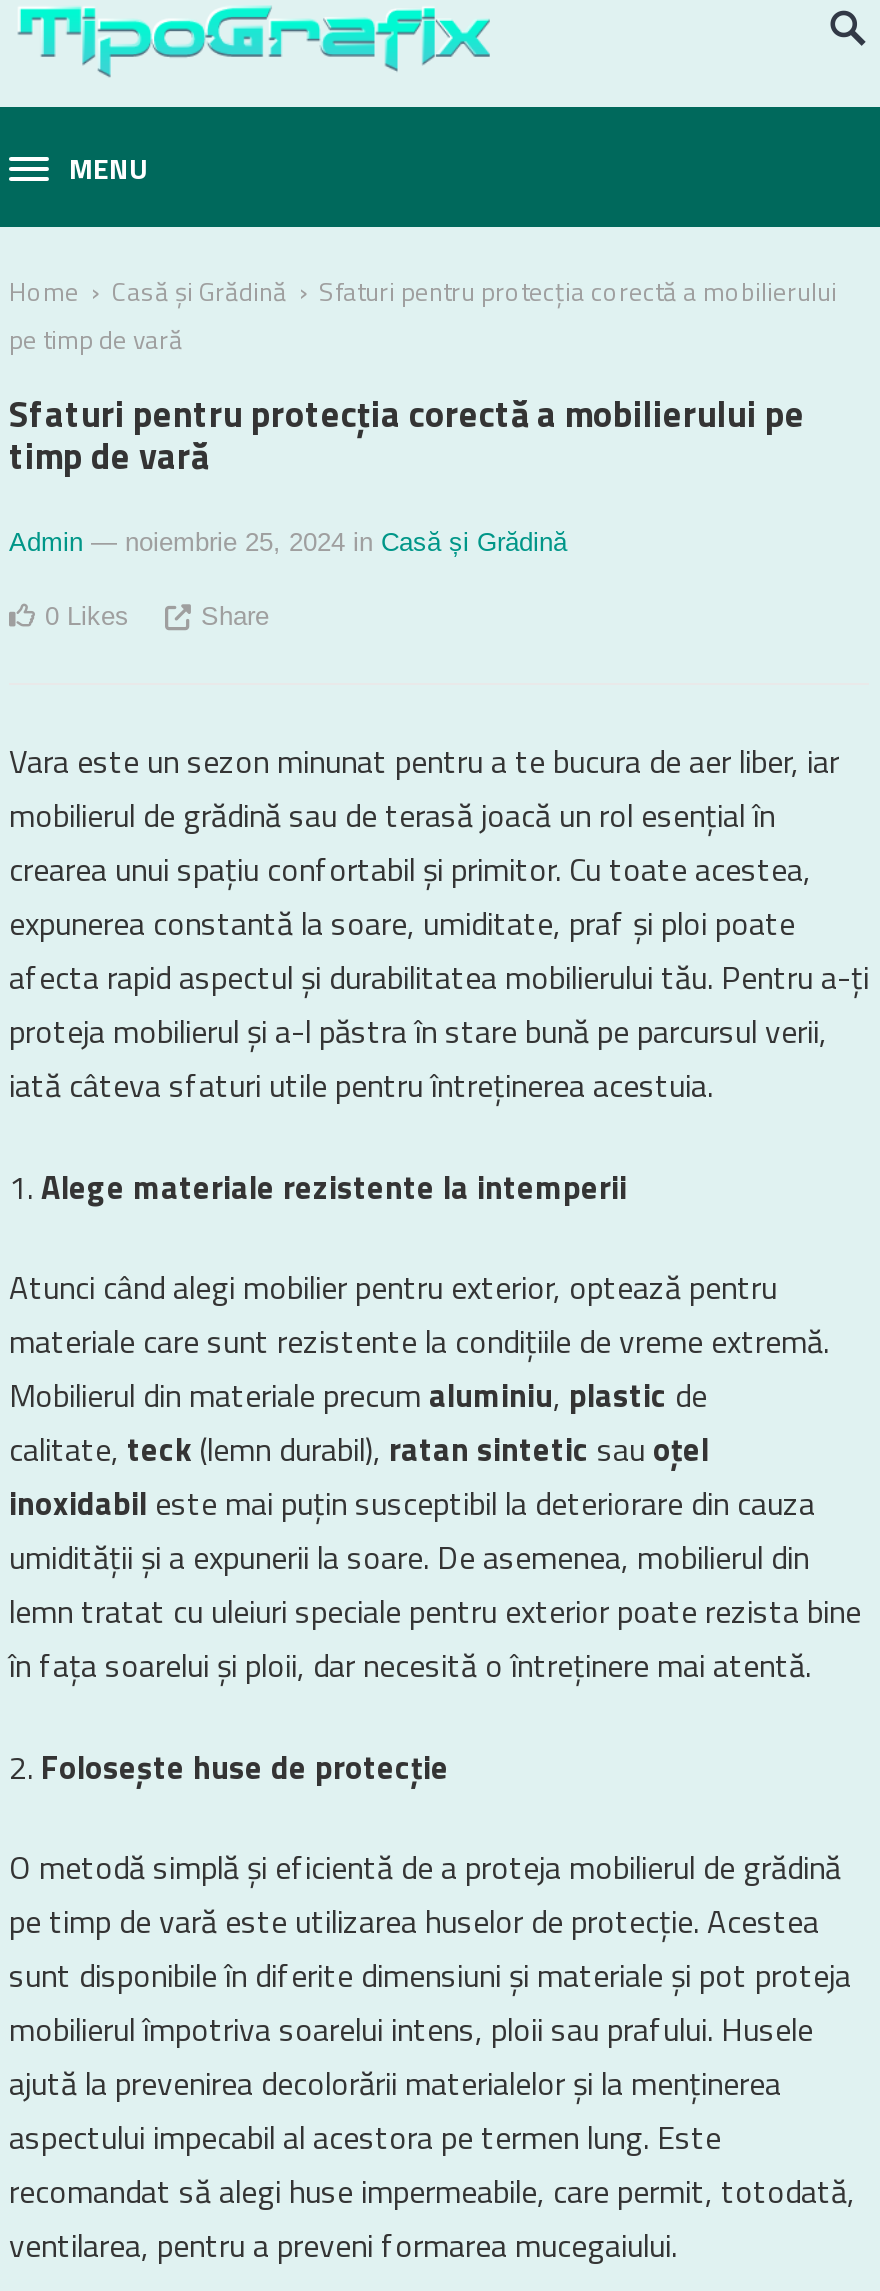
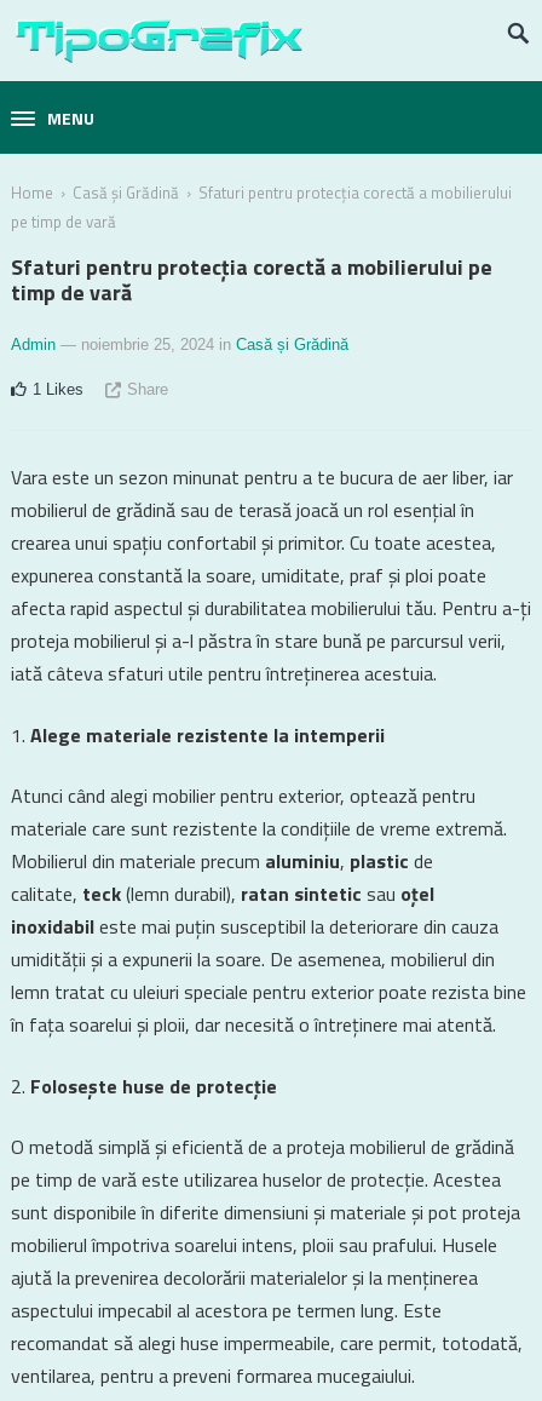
- 0 Likes
+ 1 Likes
